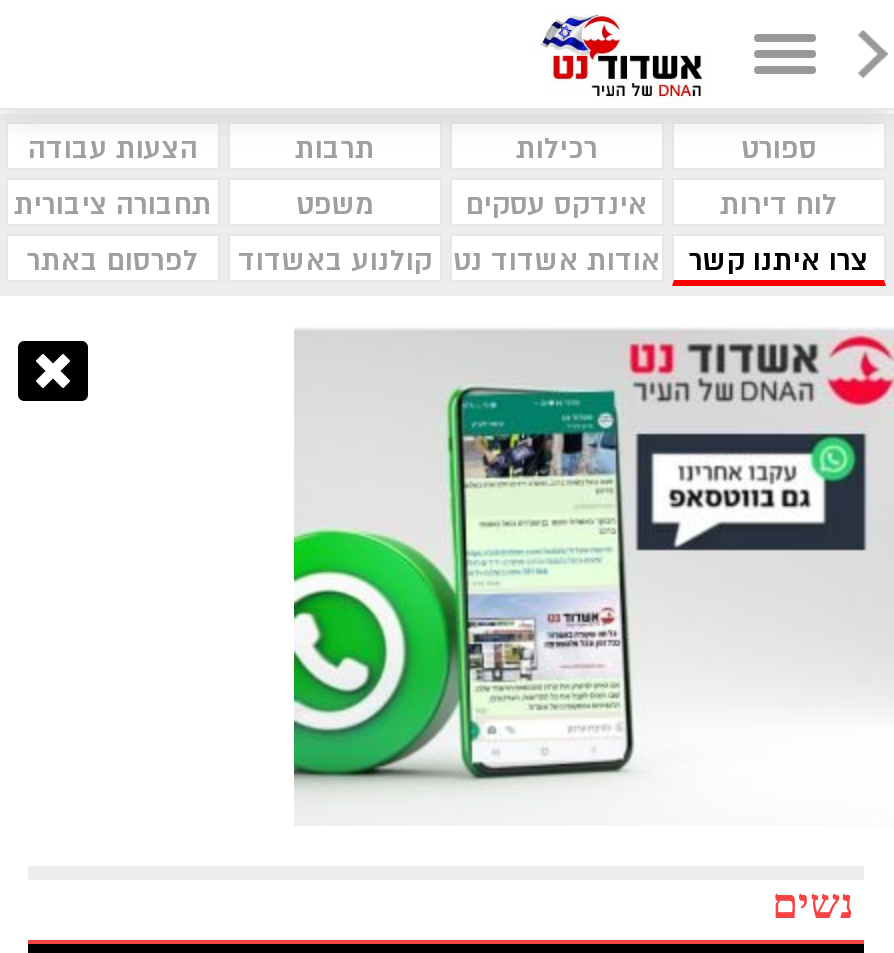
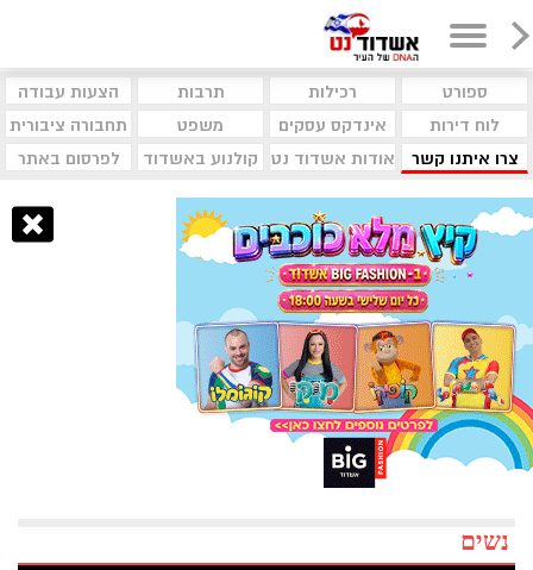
- [image]
+ [image]
